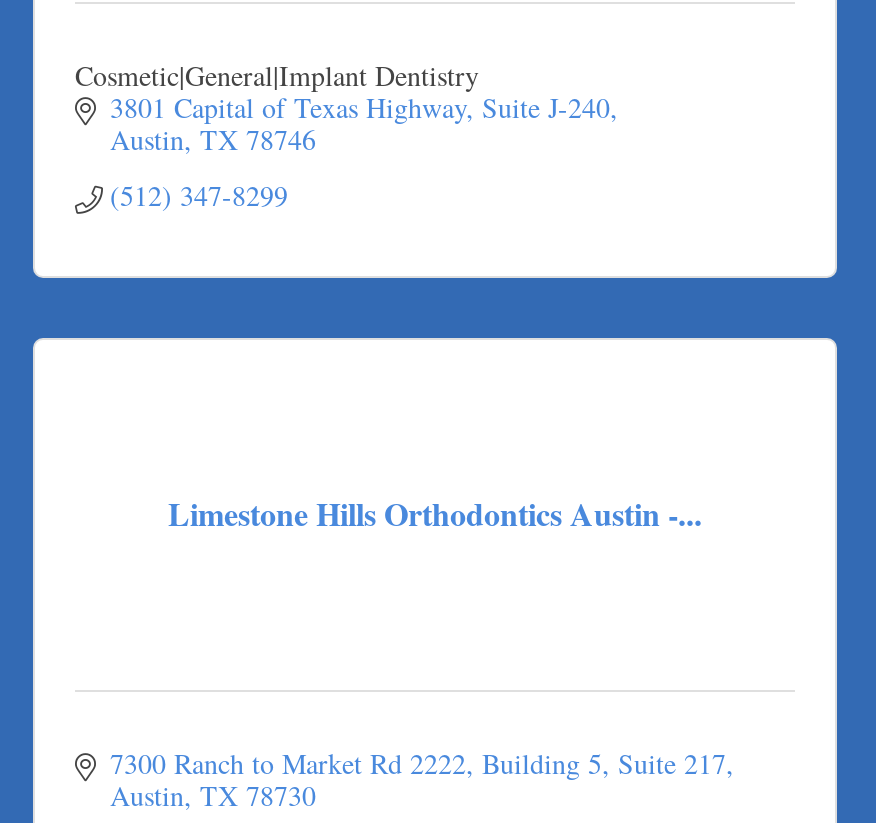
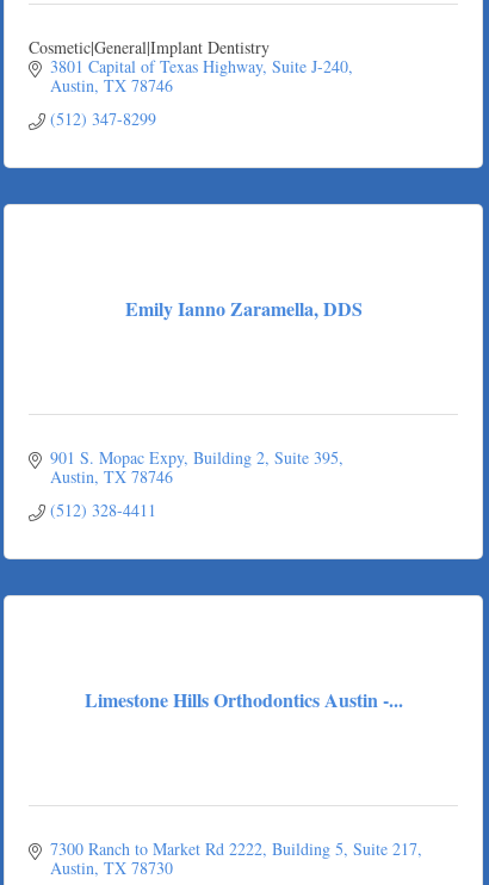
+ 901 S. Mopac Expy Building 2, Suite 395
+ Austin TX 78746
+ (512) 328-4411

+ Emily Ianno Zaramella, DDS
